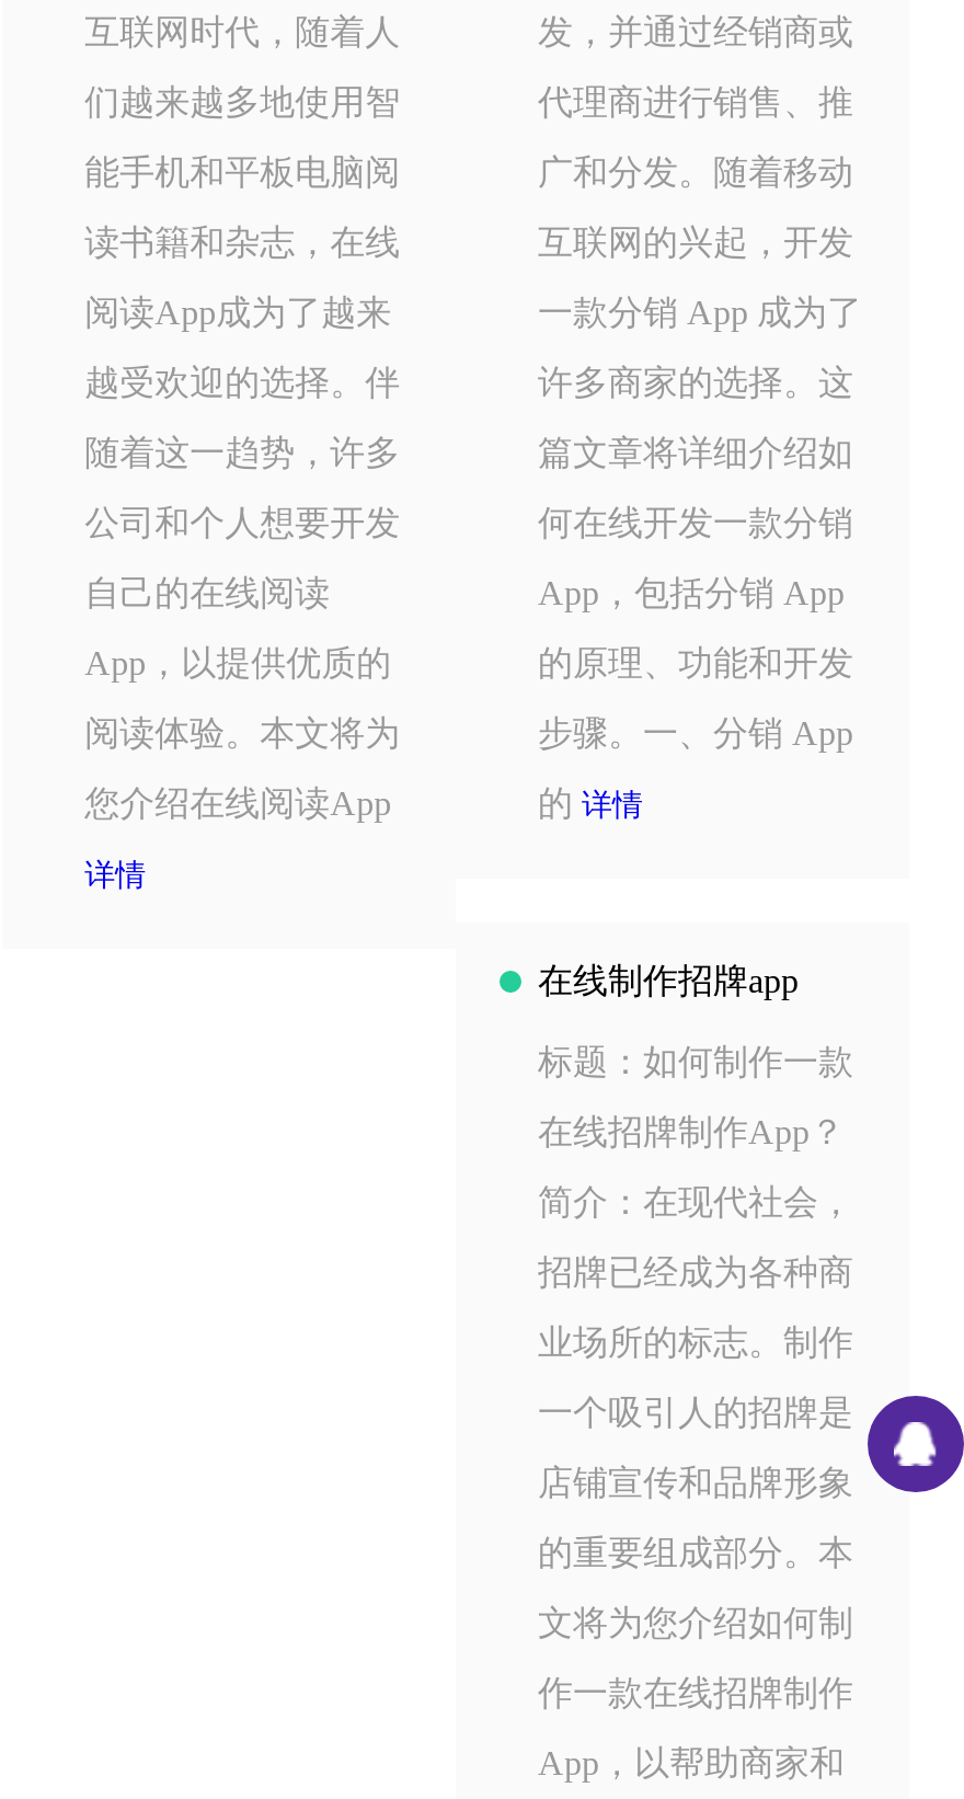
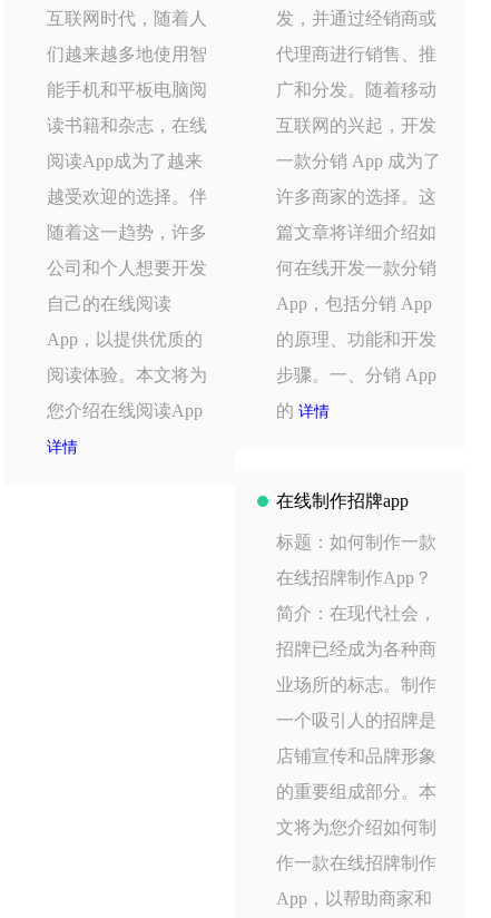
- [image]
